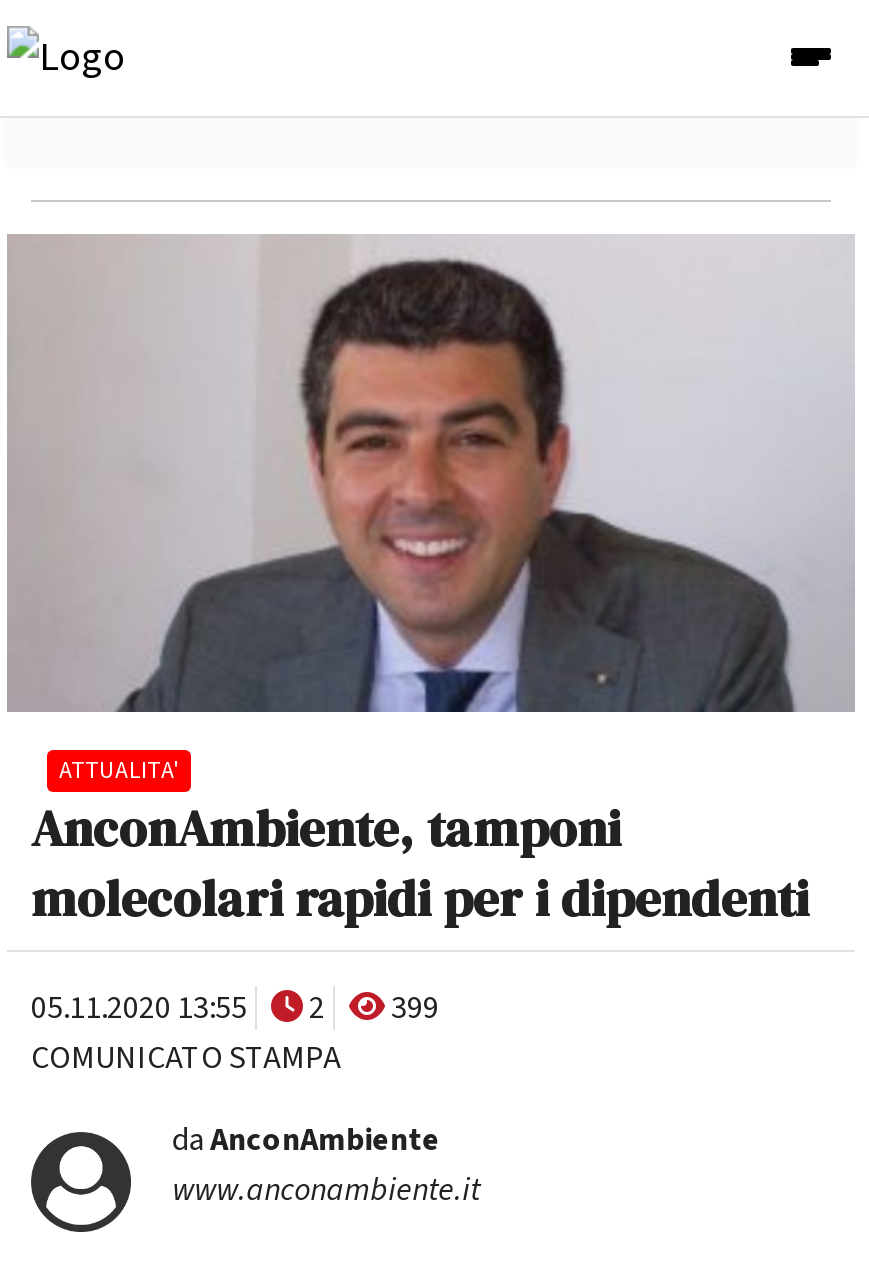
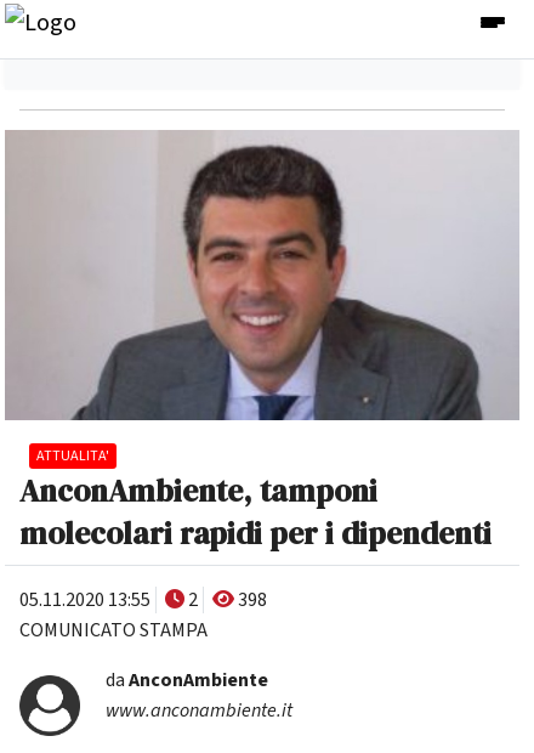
- 05.11.2020 13:55 2 399
+ 05.11.2020 13:55 2 398
